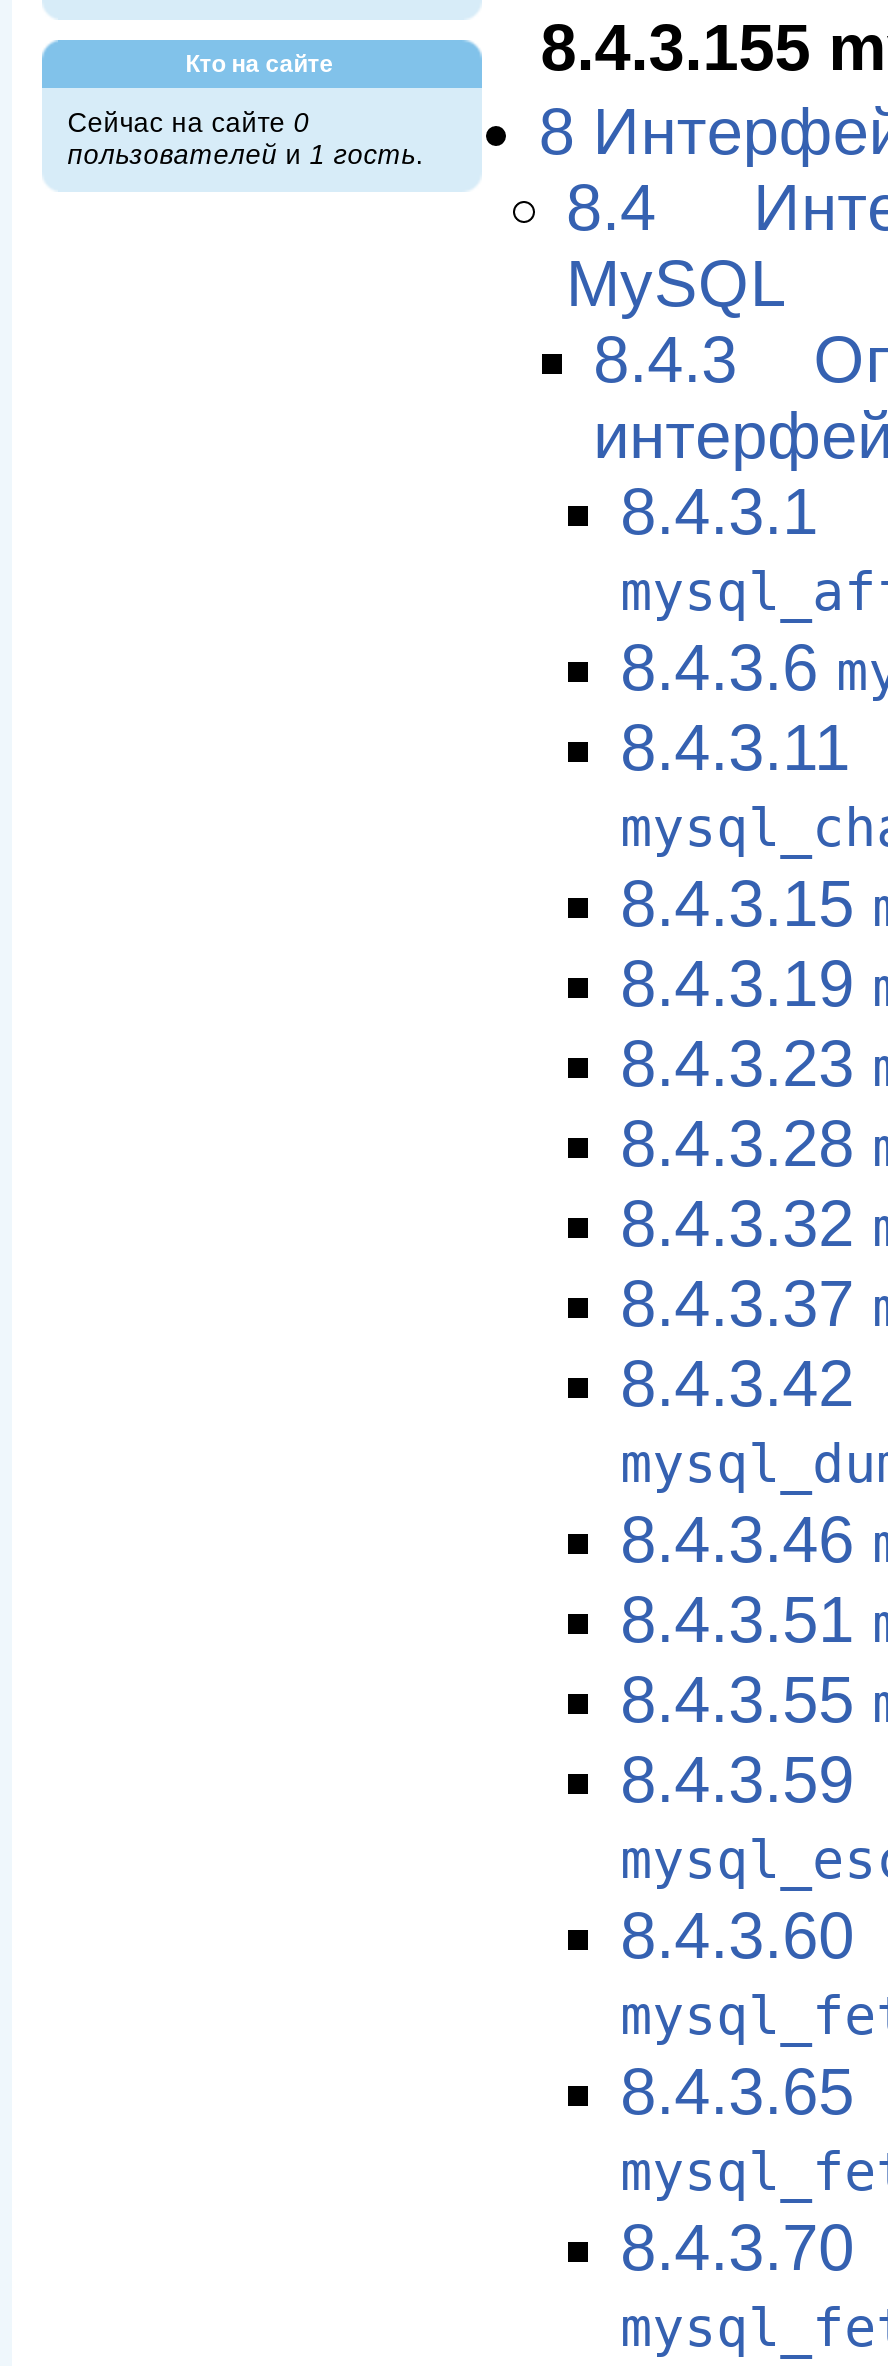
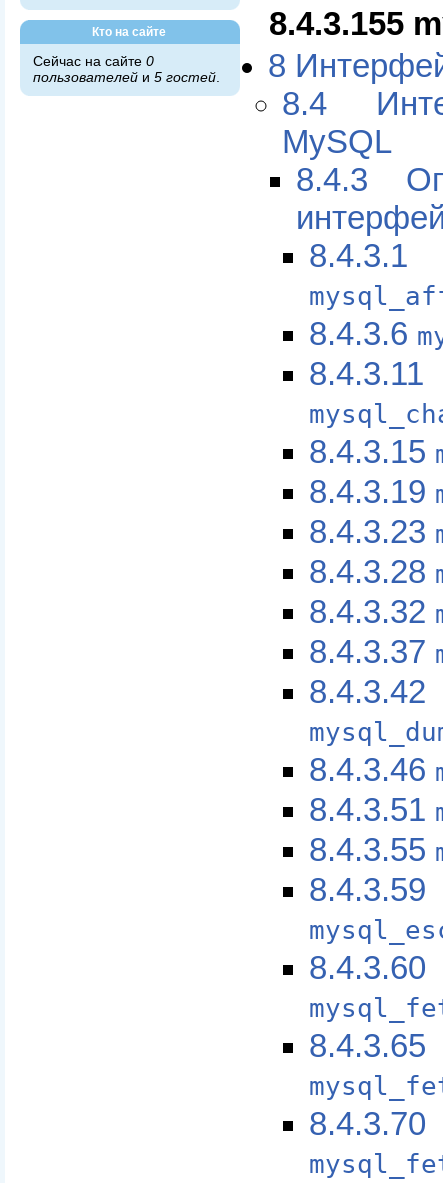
- пользователей и 1 гость.
+ пользователей и 5 гостей.
